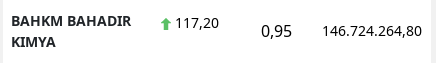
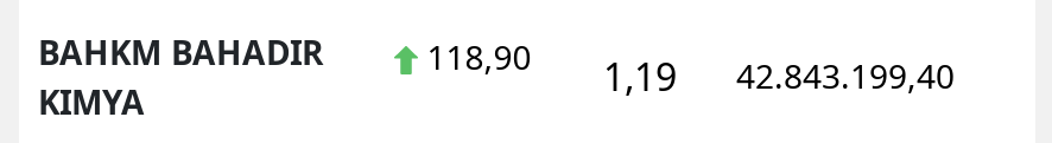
- 117,20
+ 118,90

- 0,95
+ 1,19

- 146.724.264,80
+ 42.843.199,40
